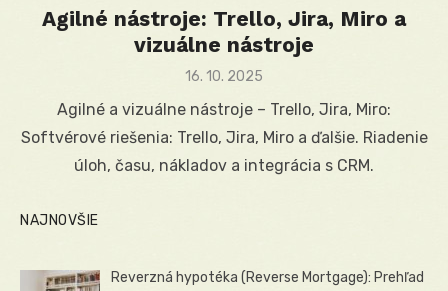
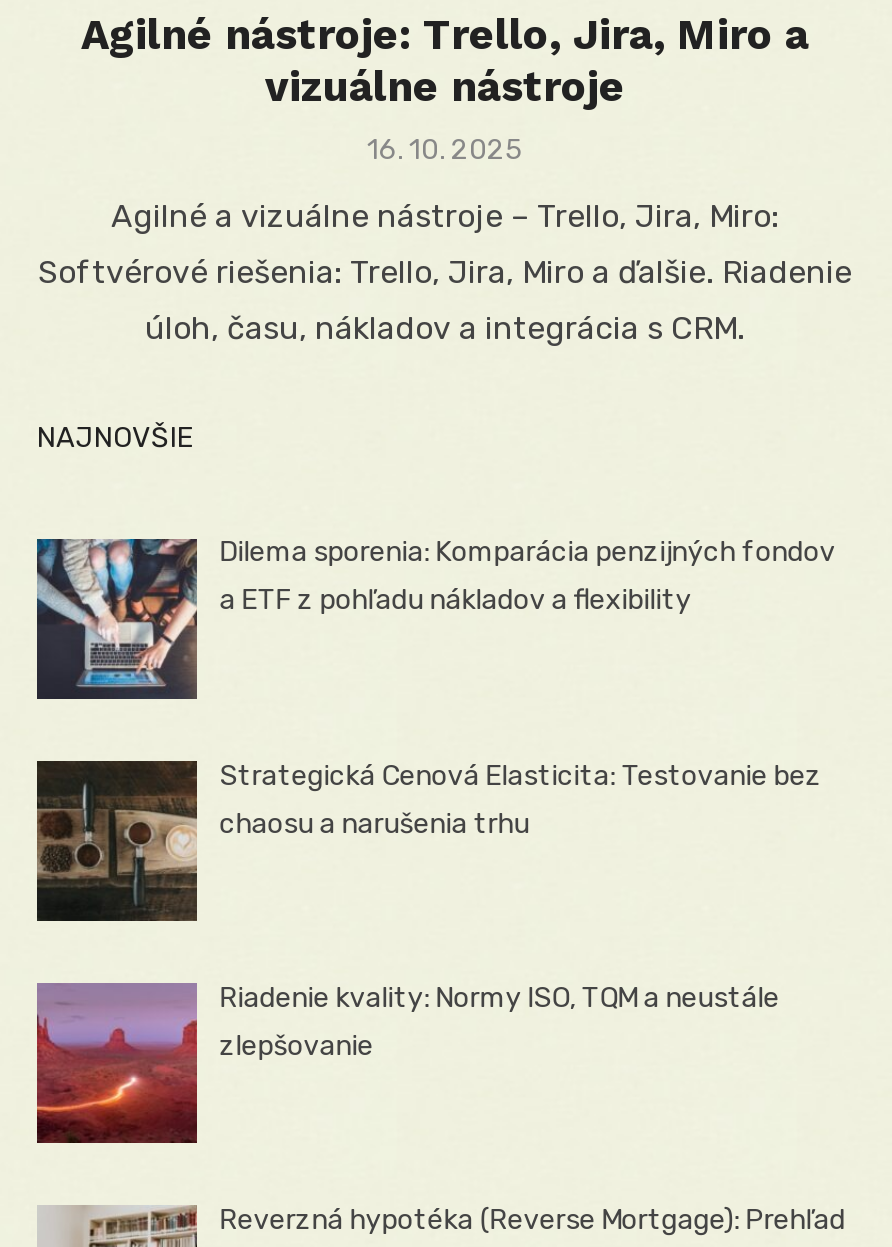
+ [image]
+ Dilema sporenia: Komparácia penzijných fondov
+ a ETF z pohľadu nákladov a flexibility

+ [image]
+ Strategická Cenová Elasticita: Testovanie bez
+ chaosu a narušenia trhu

+ [image]
+ Riadenie kvality: Normy ISO, TQM a neustále
+ zlepšovanie
